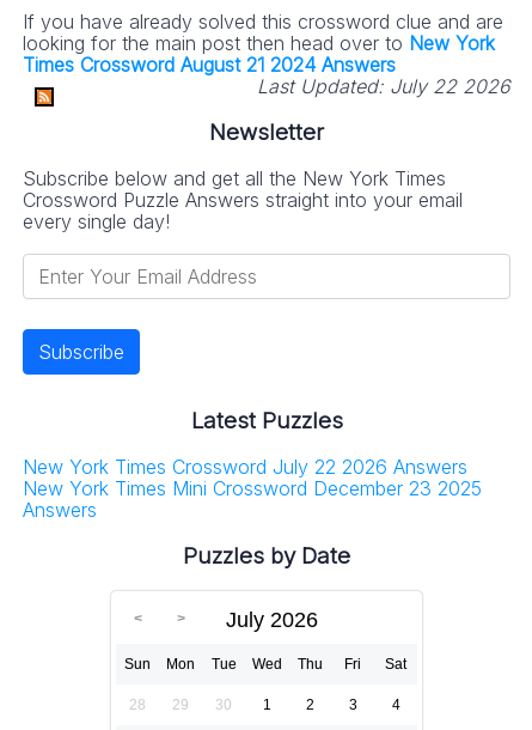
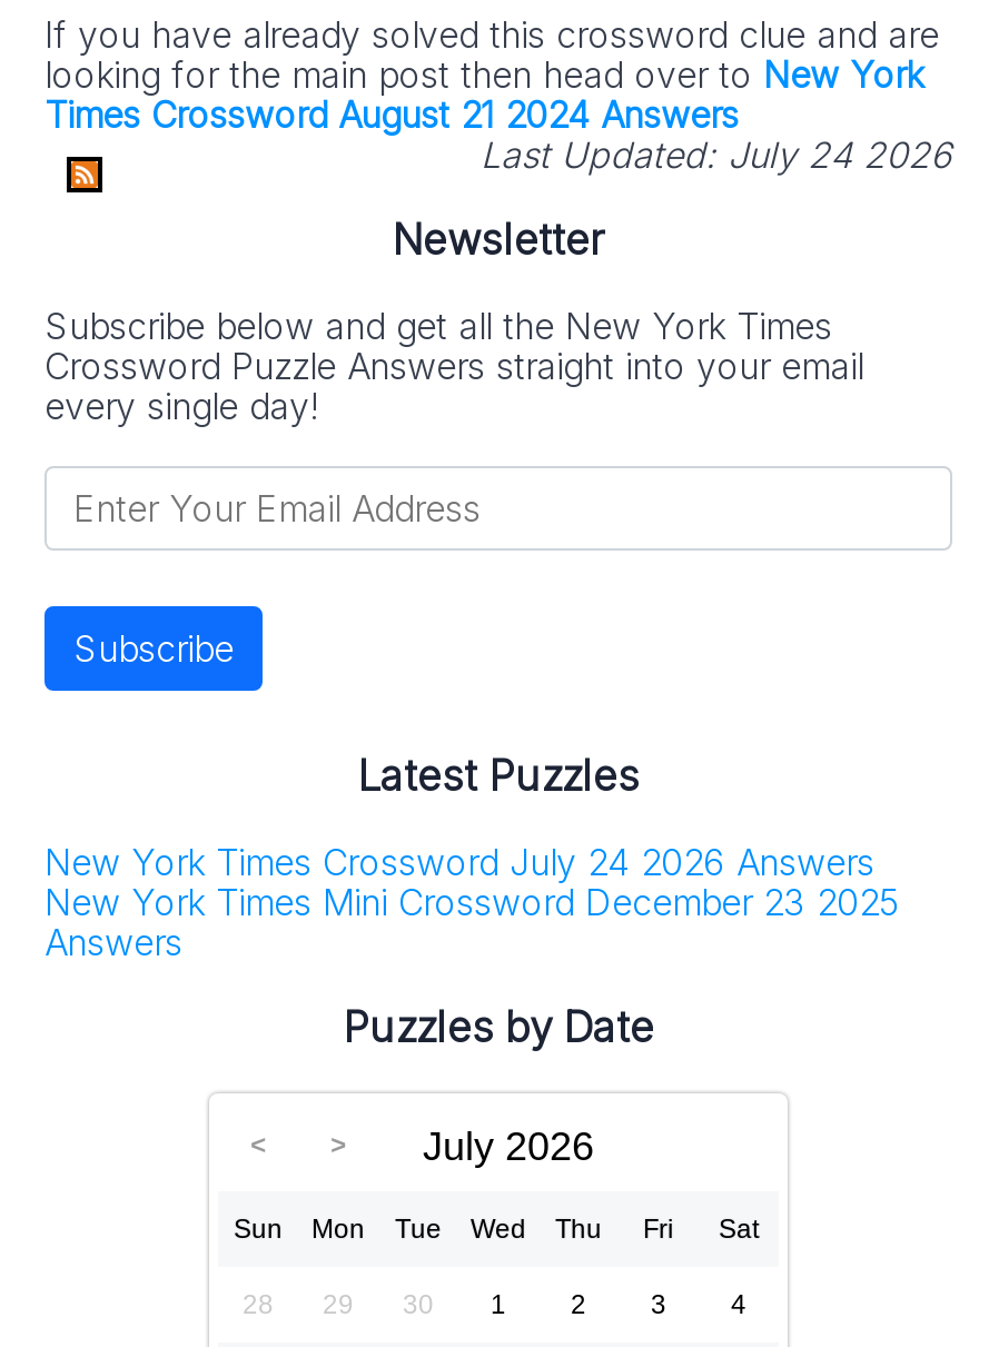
- Last Updated: July 22 2026
+ Last Updated: July 24 2026

- New York Times Crossword July 22 2026 Answers
+ New York Times Crossword July 24 2026 Answers
